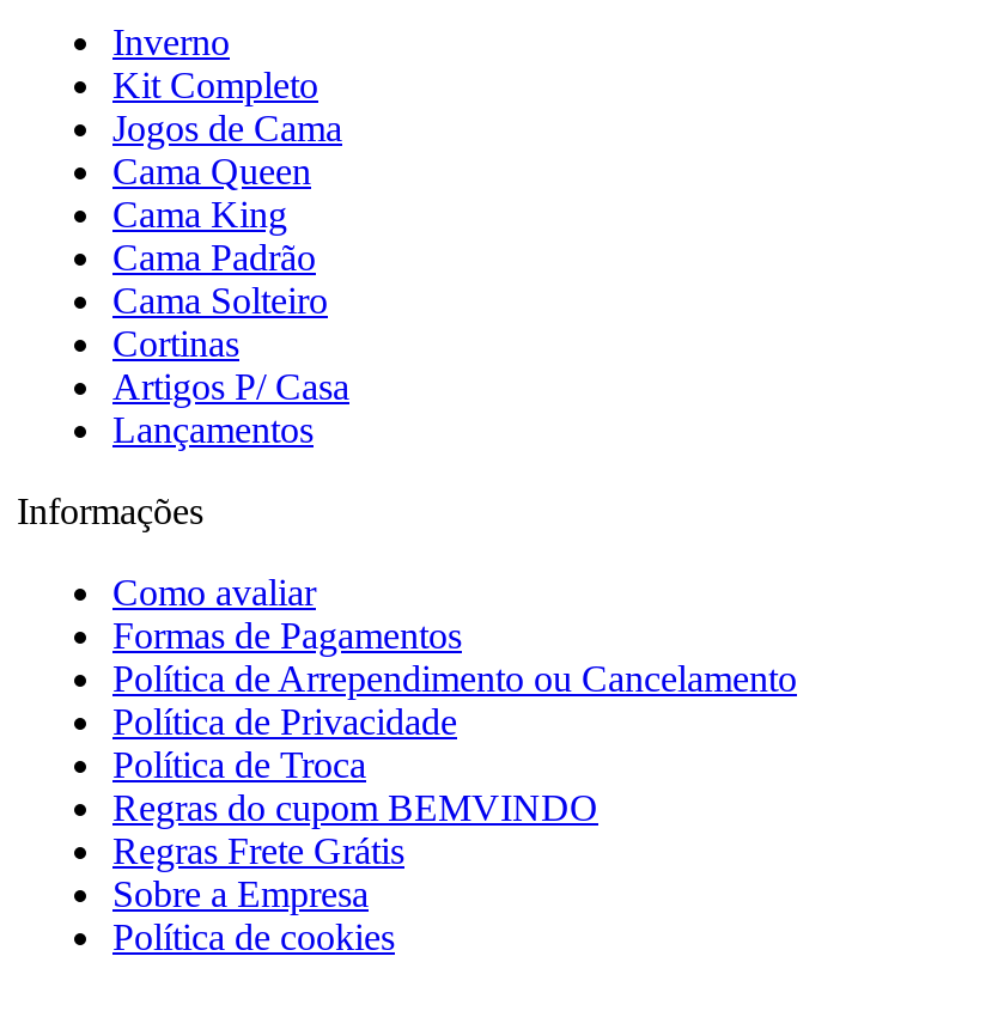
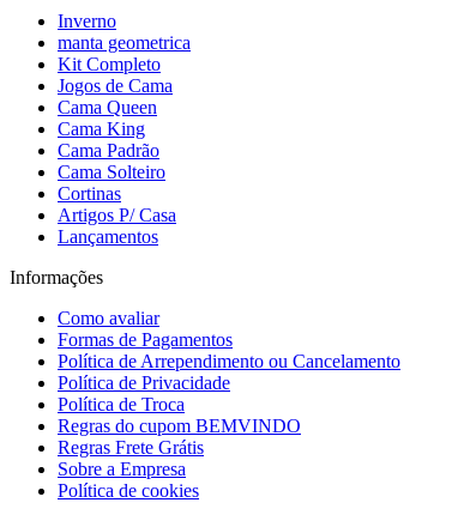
+ manta geometrica
